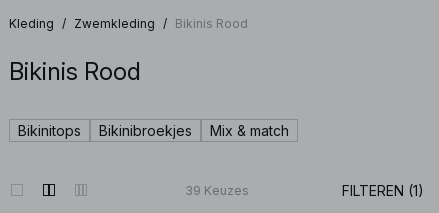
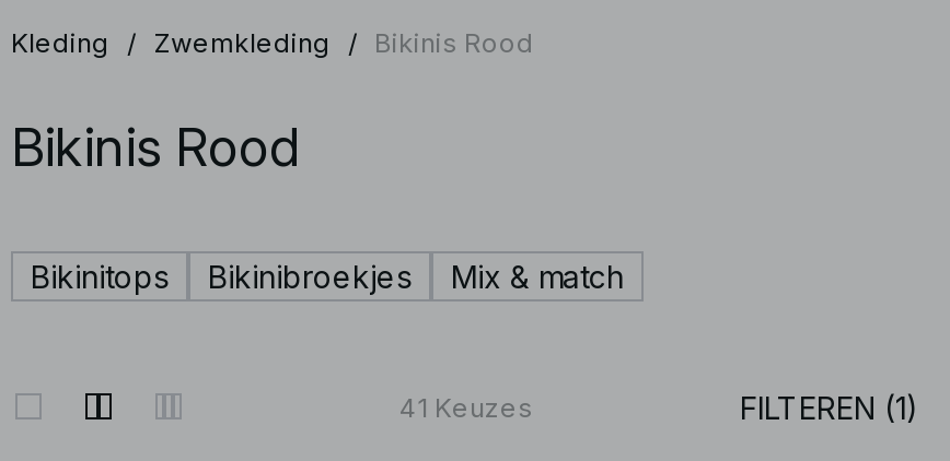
- 39 Keuzes
+ 41 Keuzes
